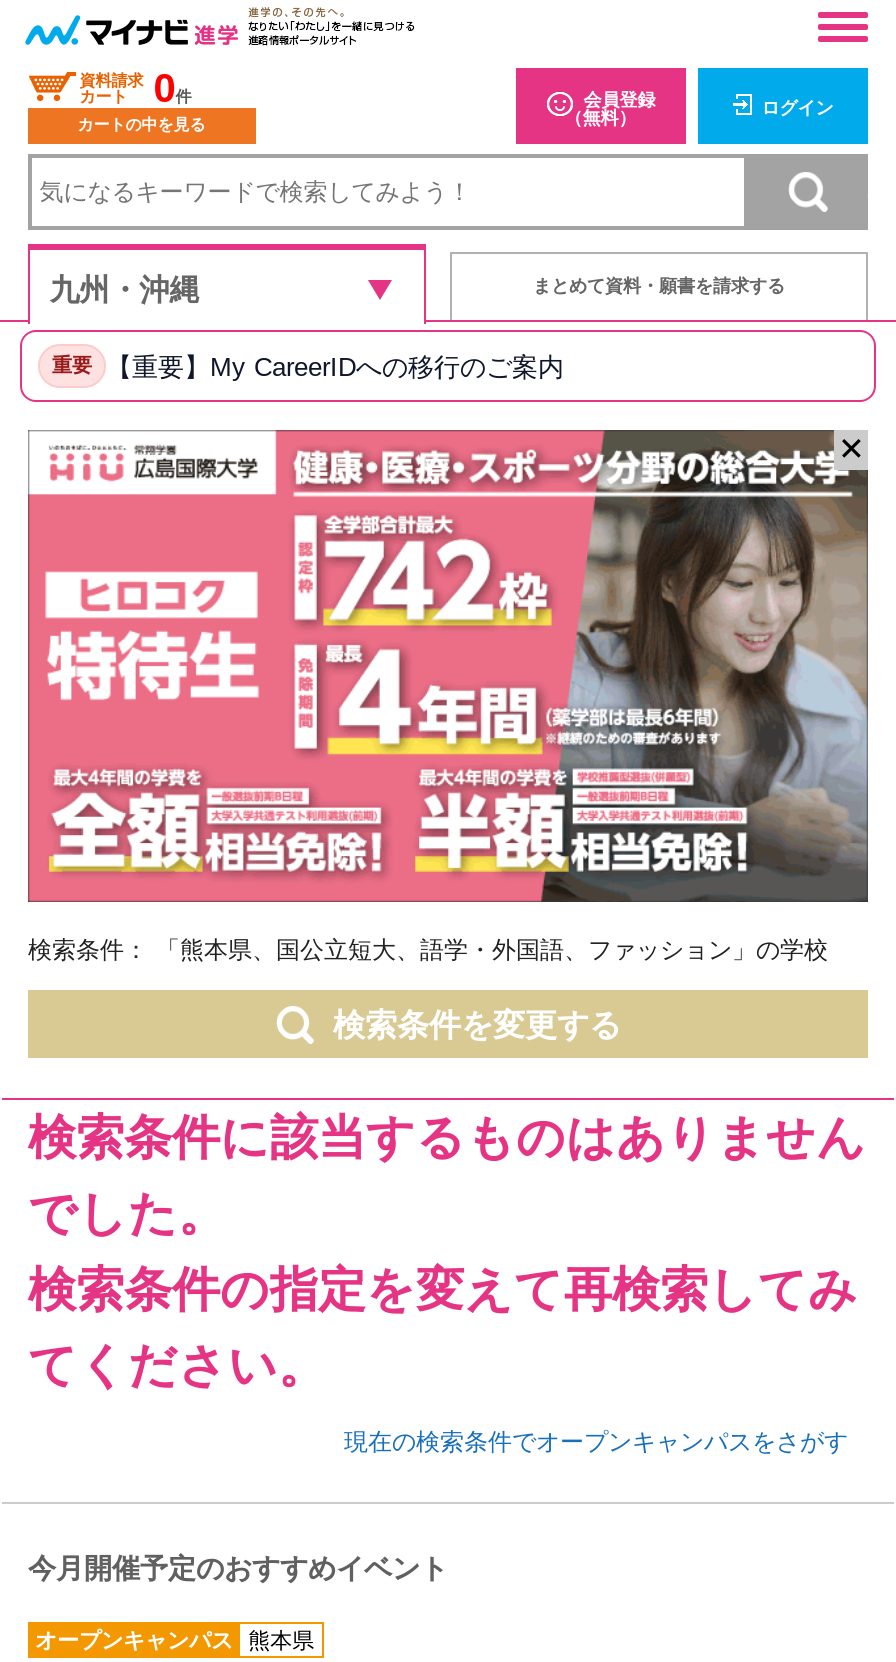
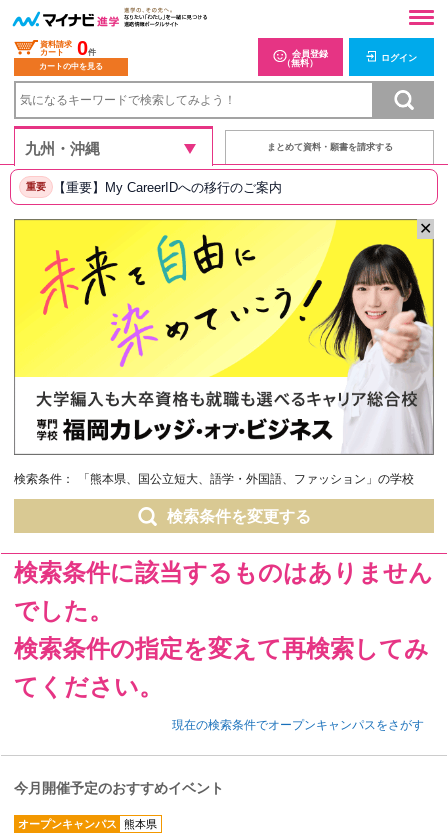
- [image]
+ [image]
